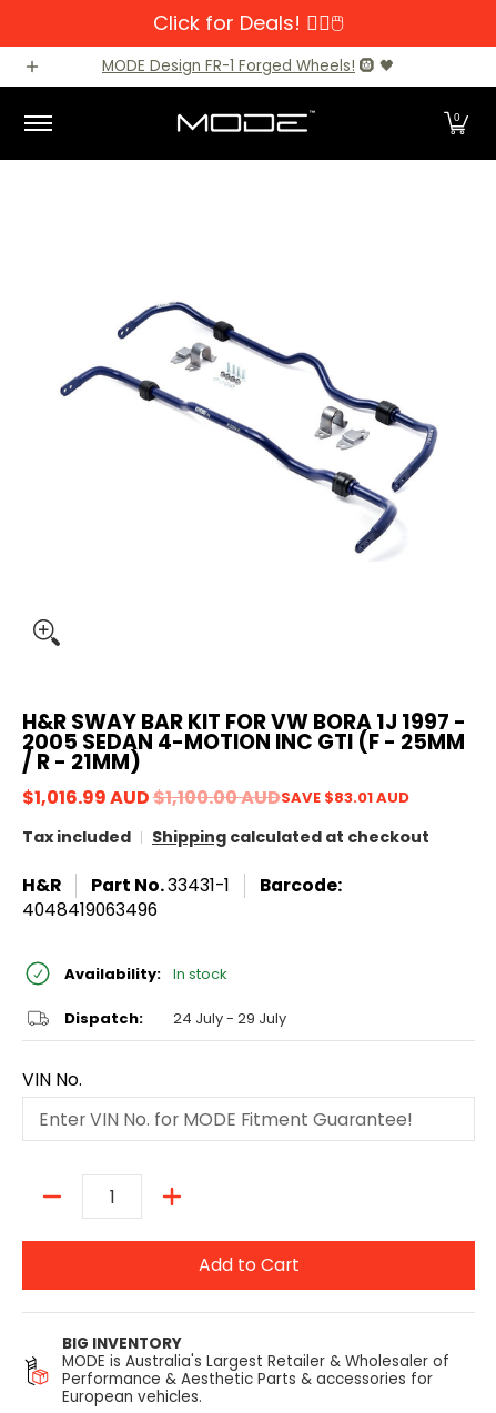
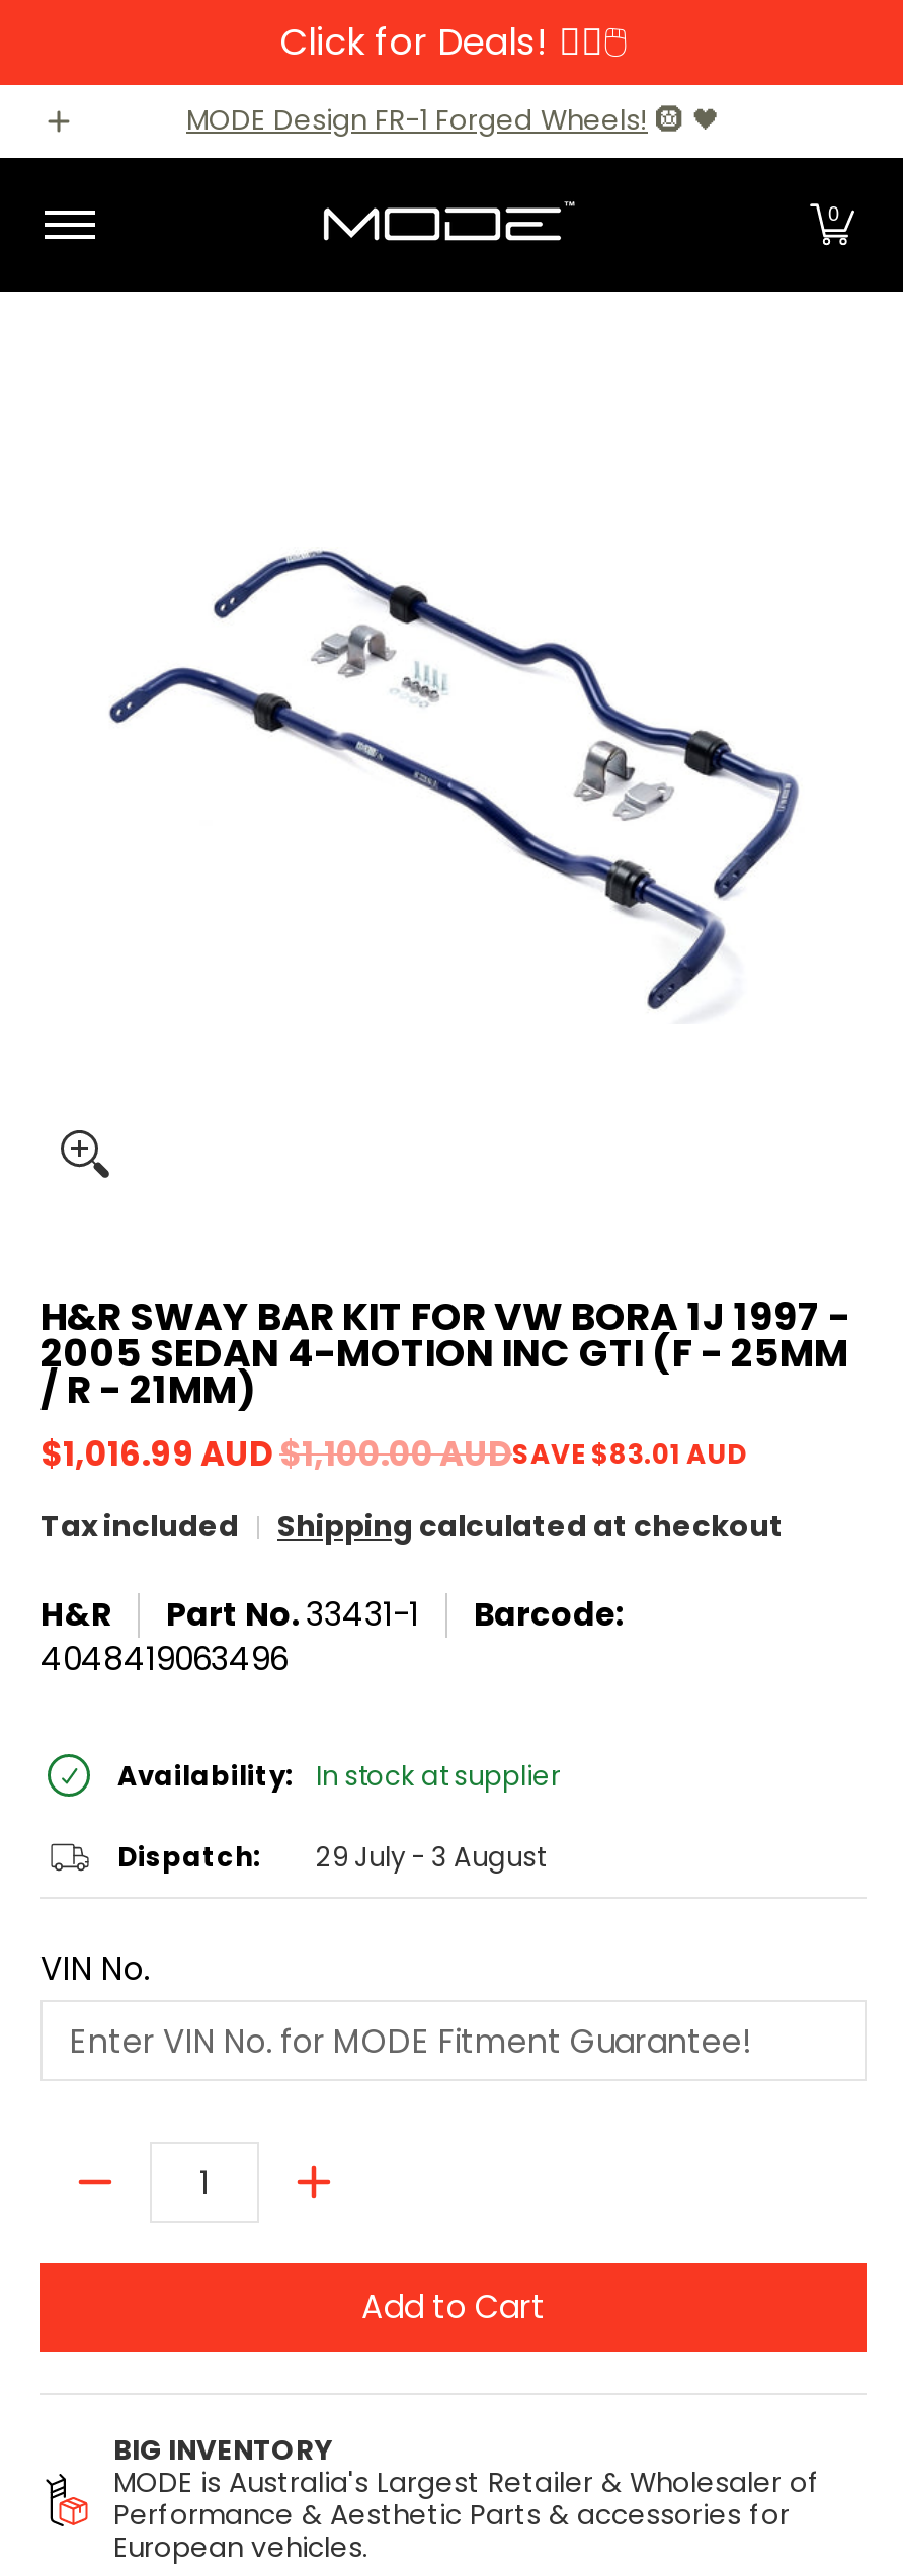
- Availability: In stock
+ Availability: In stock at supplier

- Dispatch: 24 July - 29 July
+ Dispatch: 29 July - 3 August
